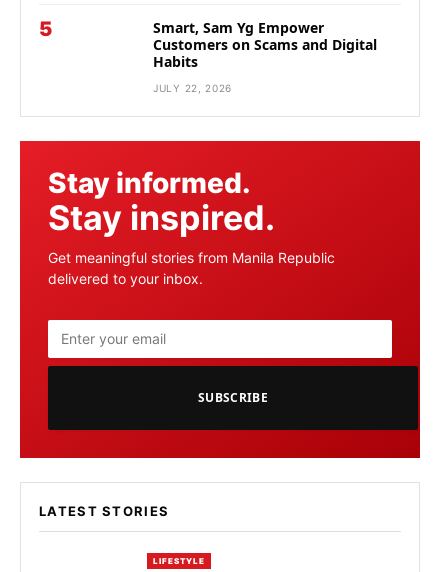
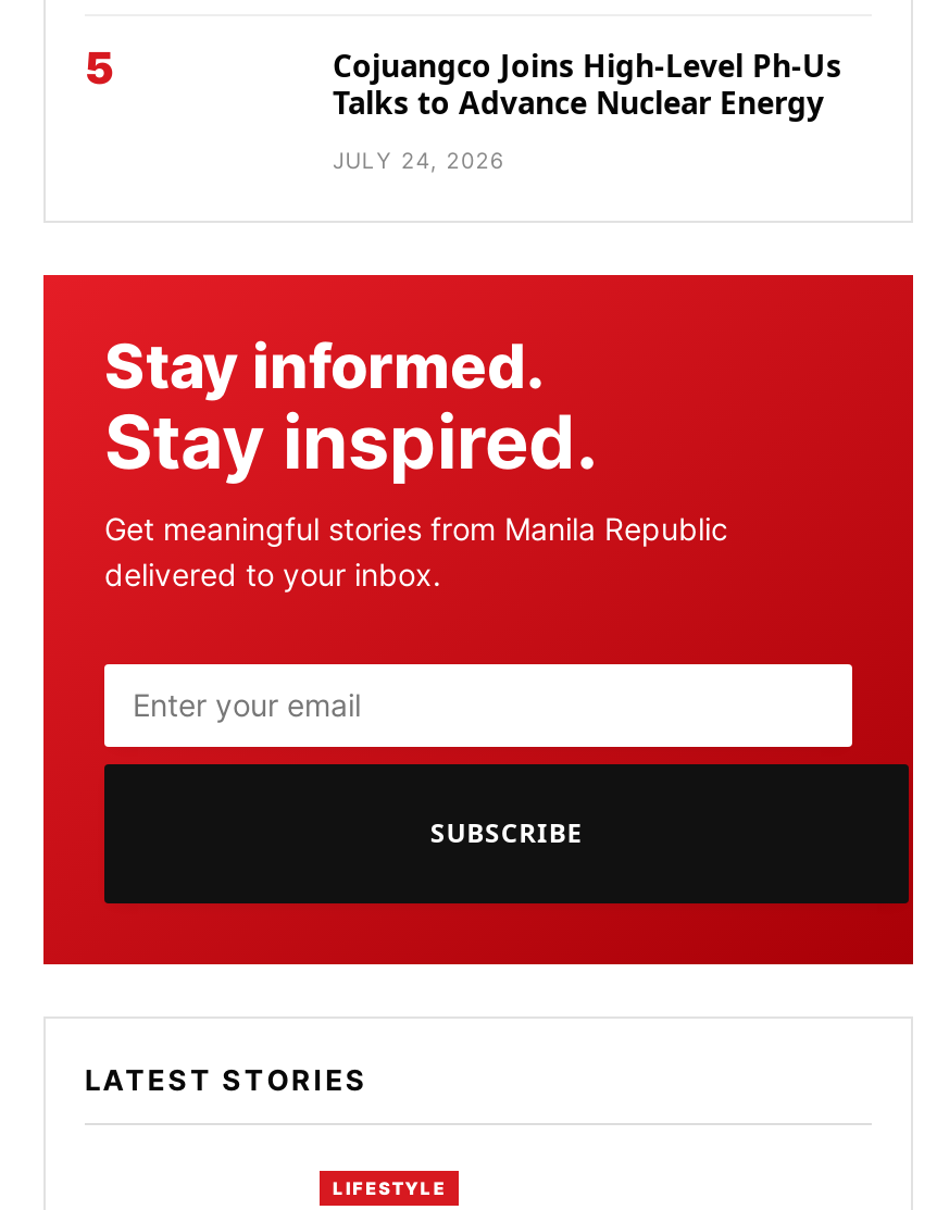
- Smart, Sam Yg Empower
- Customers on Scams and Digital
- Habits
+ Cojuangco Joins High-Level Ph-Us
+ Talks to Advance Nuclear Energy

- JULY 22, 2026
+ JULY 24, 2026
